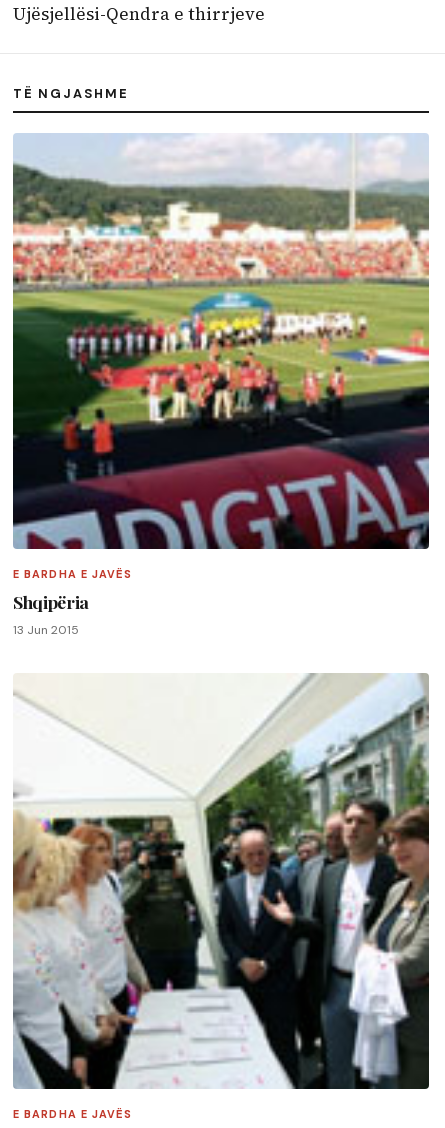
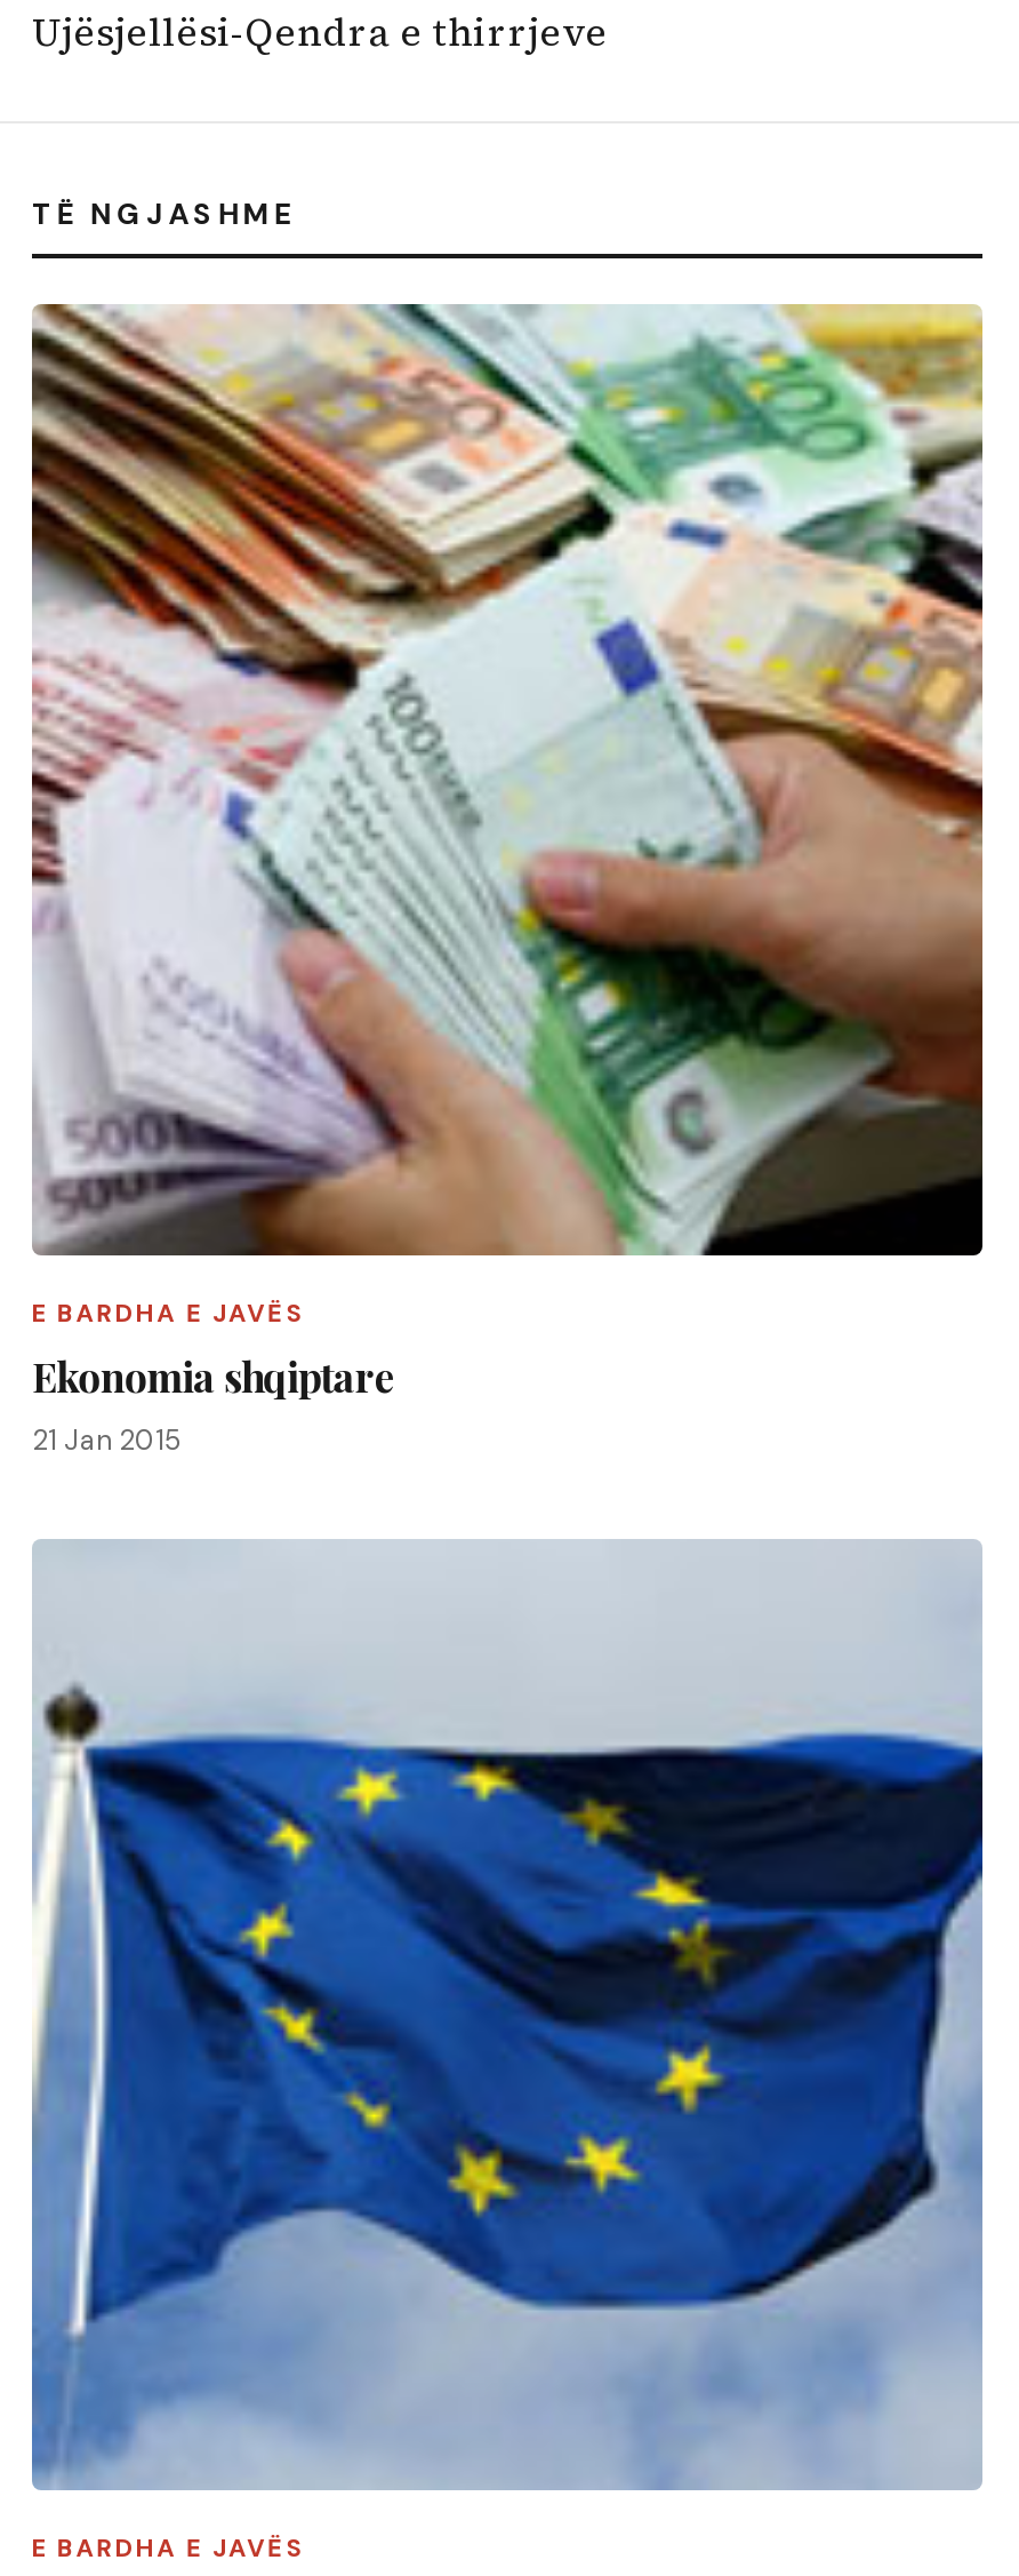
- [image]
- Shqipëria
- 13 Jun 2015
+ [image]
+ Ekonomia shqiptare
+ 21 Jan 2015

- [image]
+ [image]
